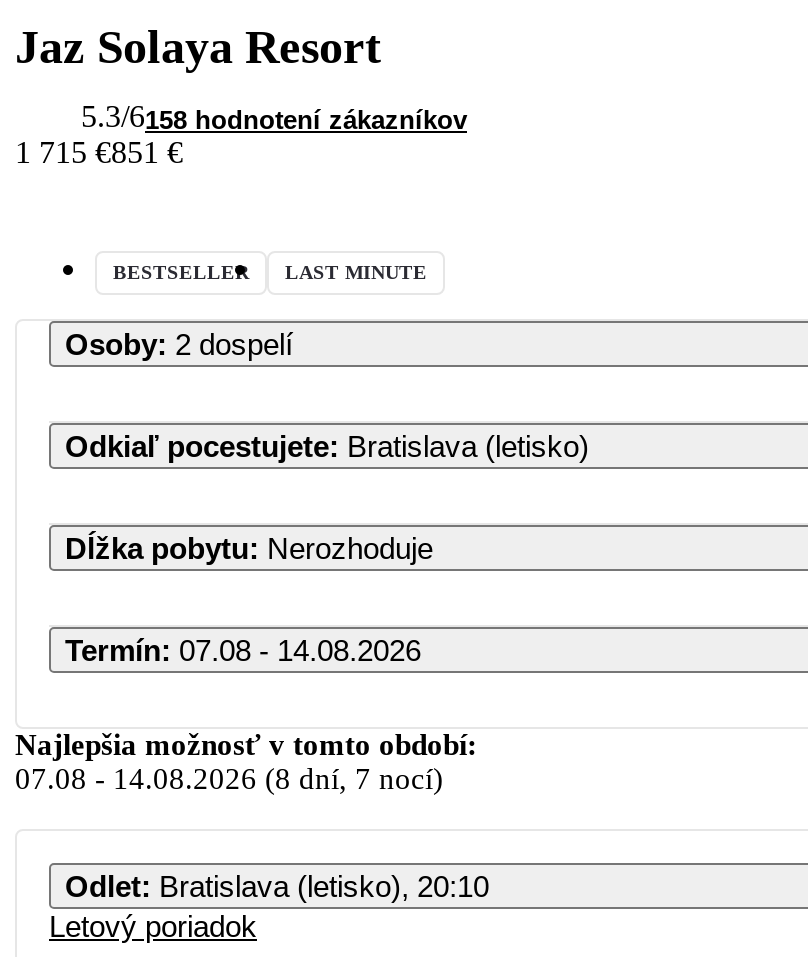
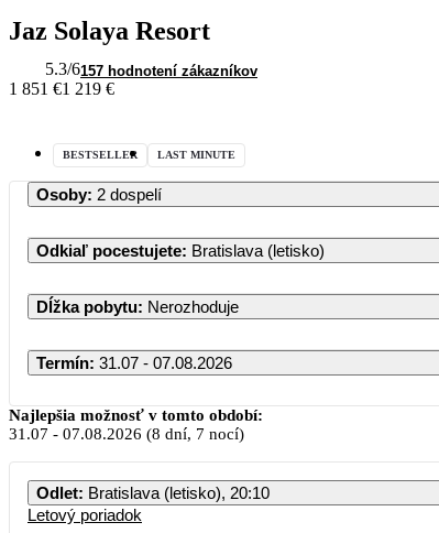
- 5.3/6158 hodnotení zákazníkov
- 1 715 €851 €
+ 5.3/6157 hodnotení zákazníkov
+ 1 851 €1 219 €

- Termín: 07.08 - 14.08.2026
+ Termín: 31.07 - 07.08.2026

- 07.08- 14.08.2026 (8 dní, 7 nocí)
+ 31.07- 07.08.2026 (8 dní, 7 nocí)
